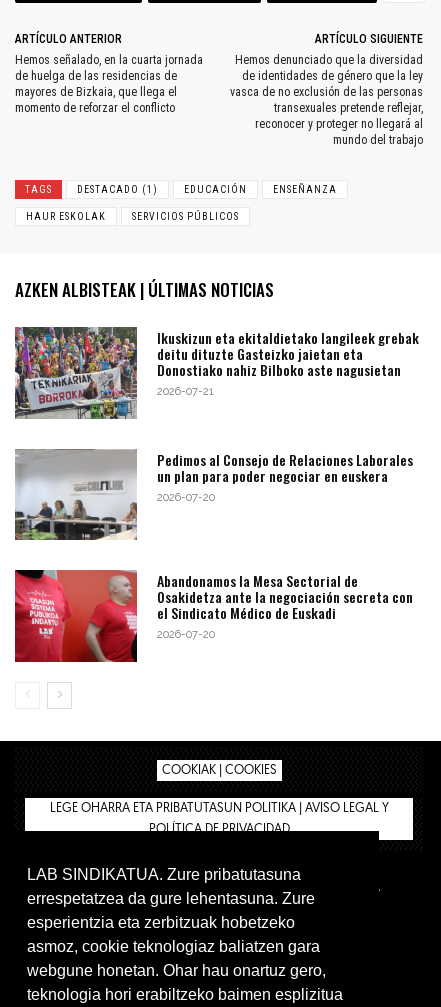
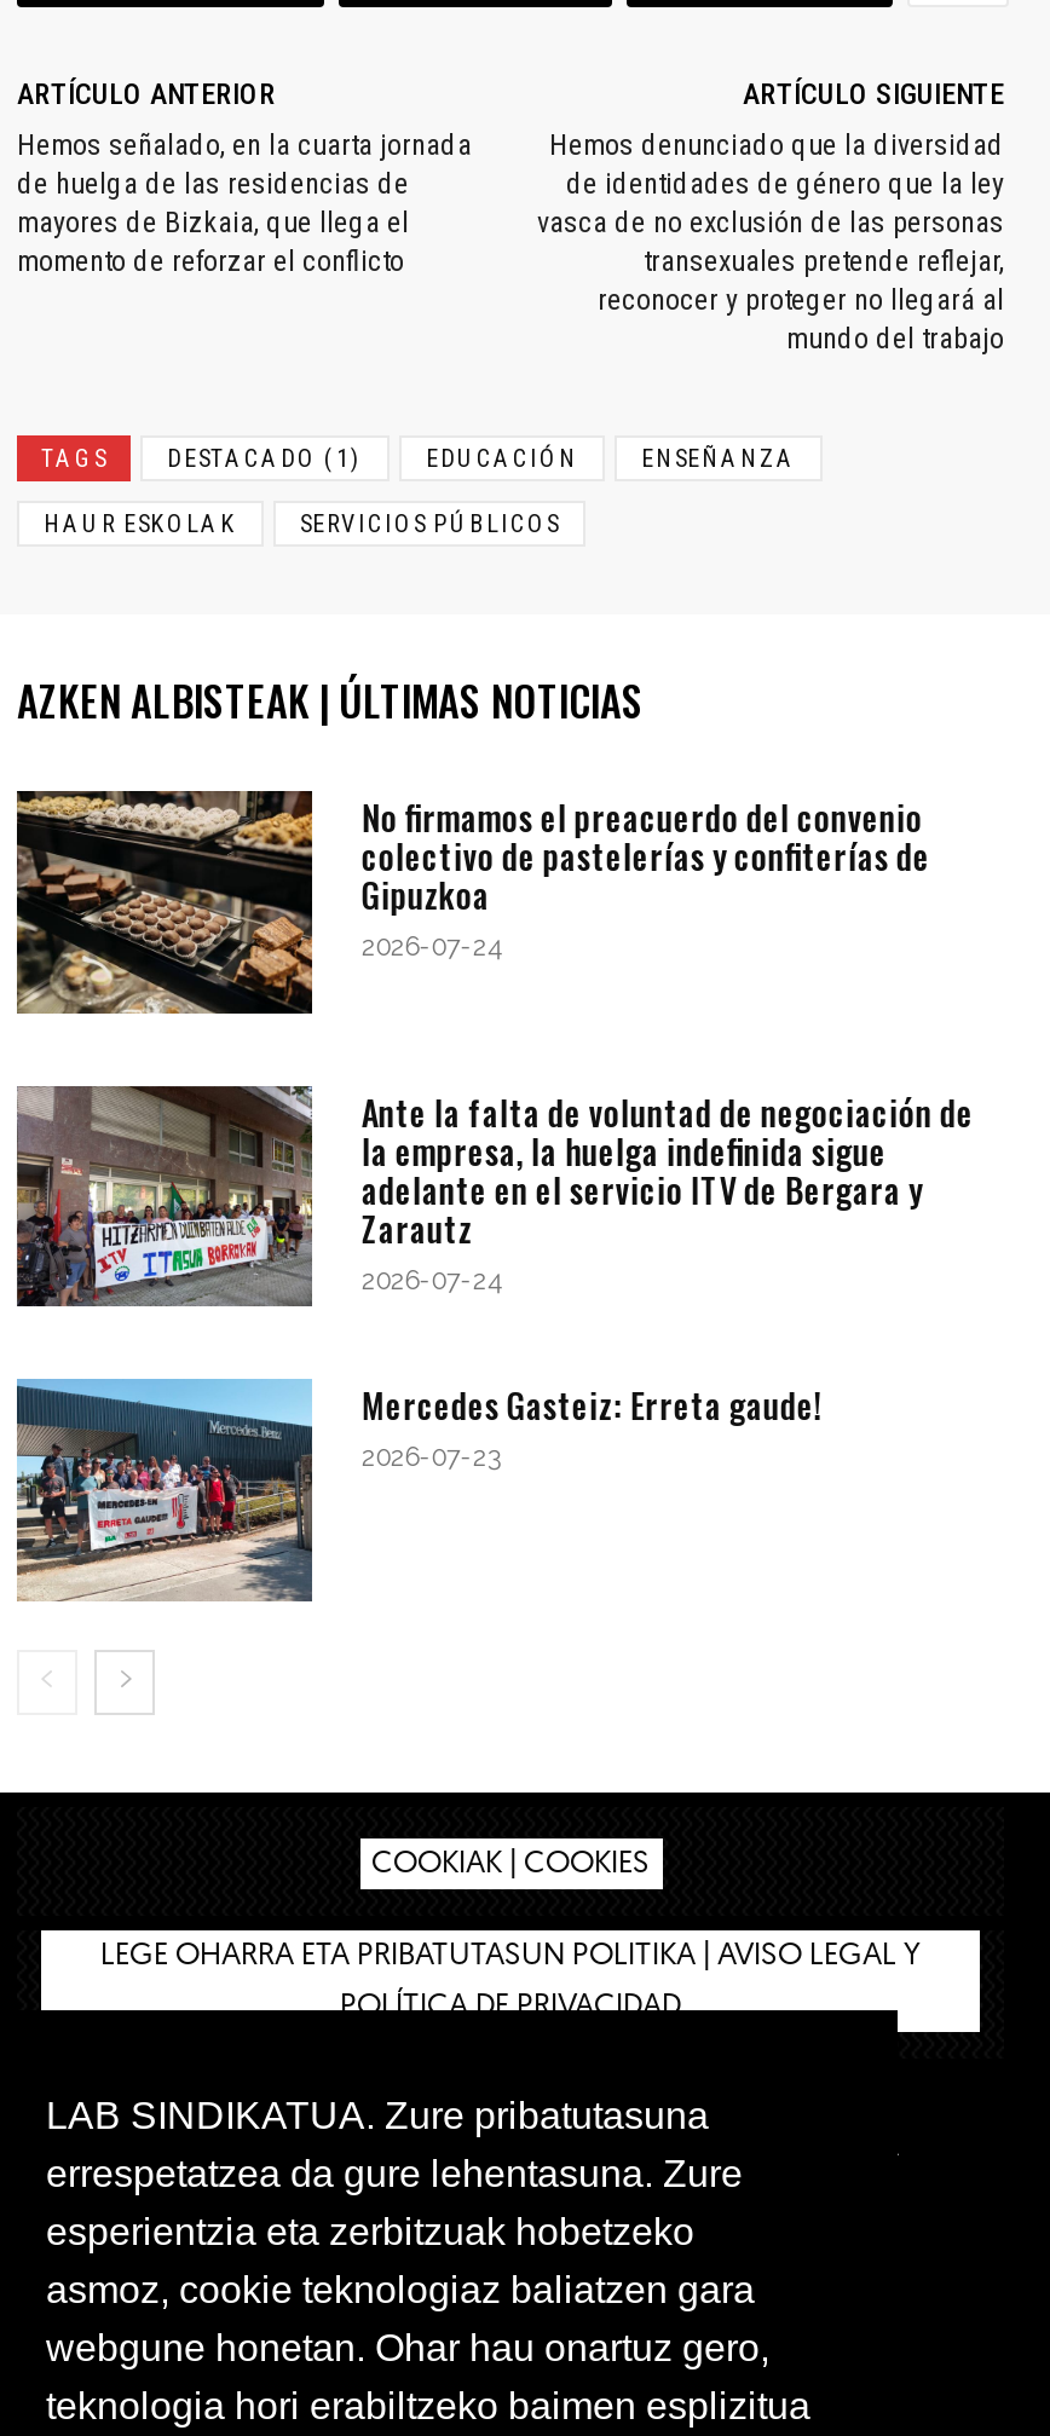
- [image]
- Ikuskizun eta ekitaldietako langileek grebak
- deitu dituzte Gasteizko jaietan eta
- Donostiako nahiz Bilboko aste nagusietan
- 2026-07-21
+ [image]
+ No firmamos el preacuerdo del convenio
+ colectivo de pastelerías y confiterías de
+ Gipuzkoa
+ 2026-07-24

- [image]
- Pedimos al Consejo de Relaciones Laborales
- un plan para poder negociar en euskera
- 2026-07-20
+ [image]
+ Ante la falta de voluntad de negociación de
+ la empresa, la huelga indefinida sigue
+ adelante en el servicio ITV de Bergara y
+ Zarautz
+ 2026-07-24

- [image]
- Abandonamos la Mesa Sectorial de
- Osakidetza ante la negociación secreta con
- el Sindicato Médico de Euskadi
- 2026-07-20
+ [image]
+ Mercedes Gasteiz: Erreta gaude!
+ 2026-07-23
